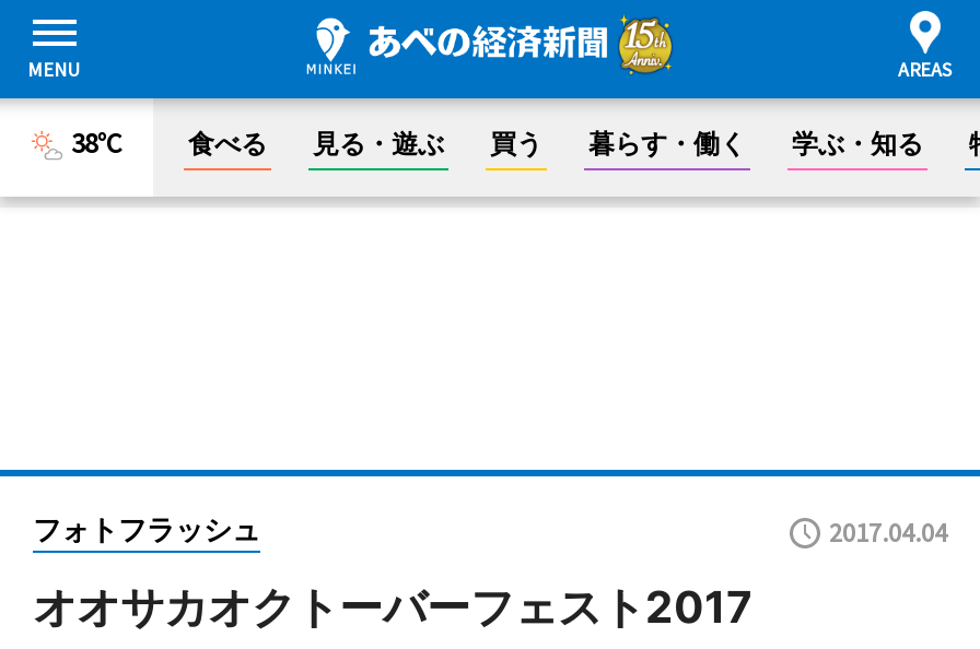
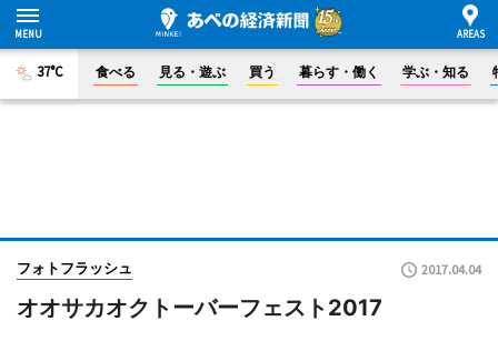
- 38°C
+ 37°C
